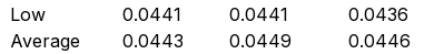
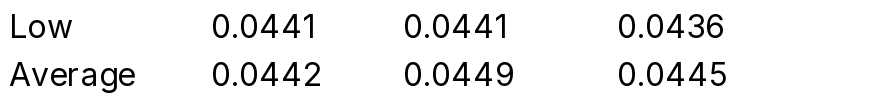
- Average 0.0443
+ Average 0.0442

- 0.0446
+ 0.0445
